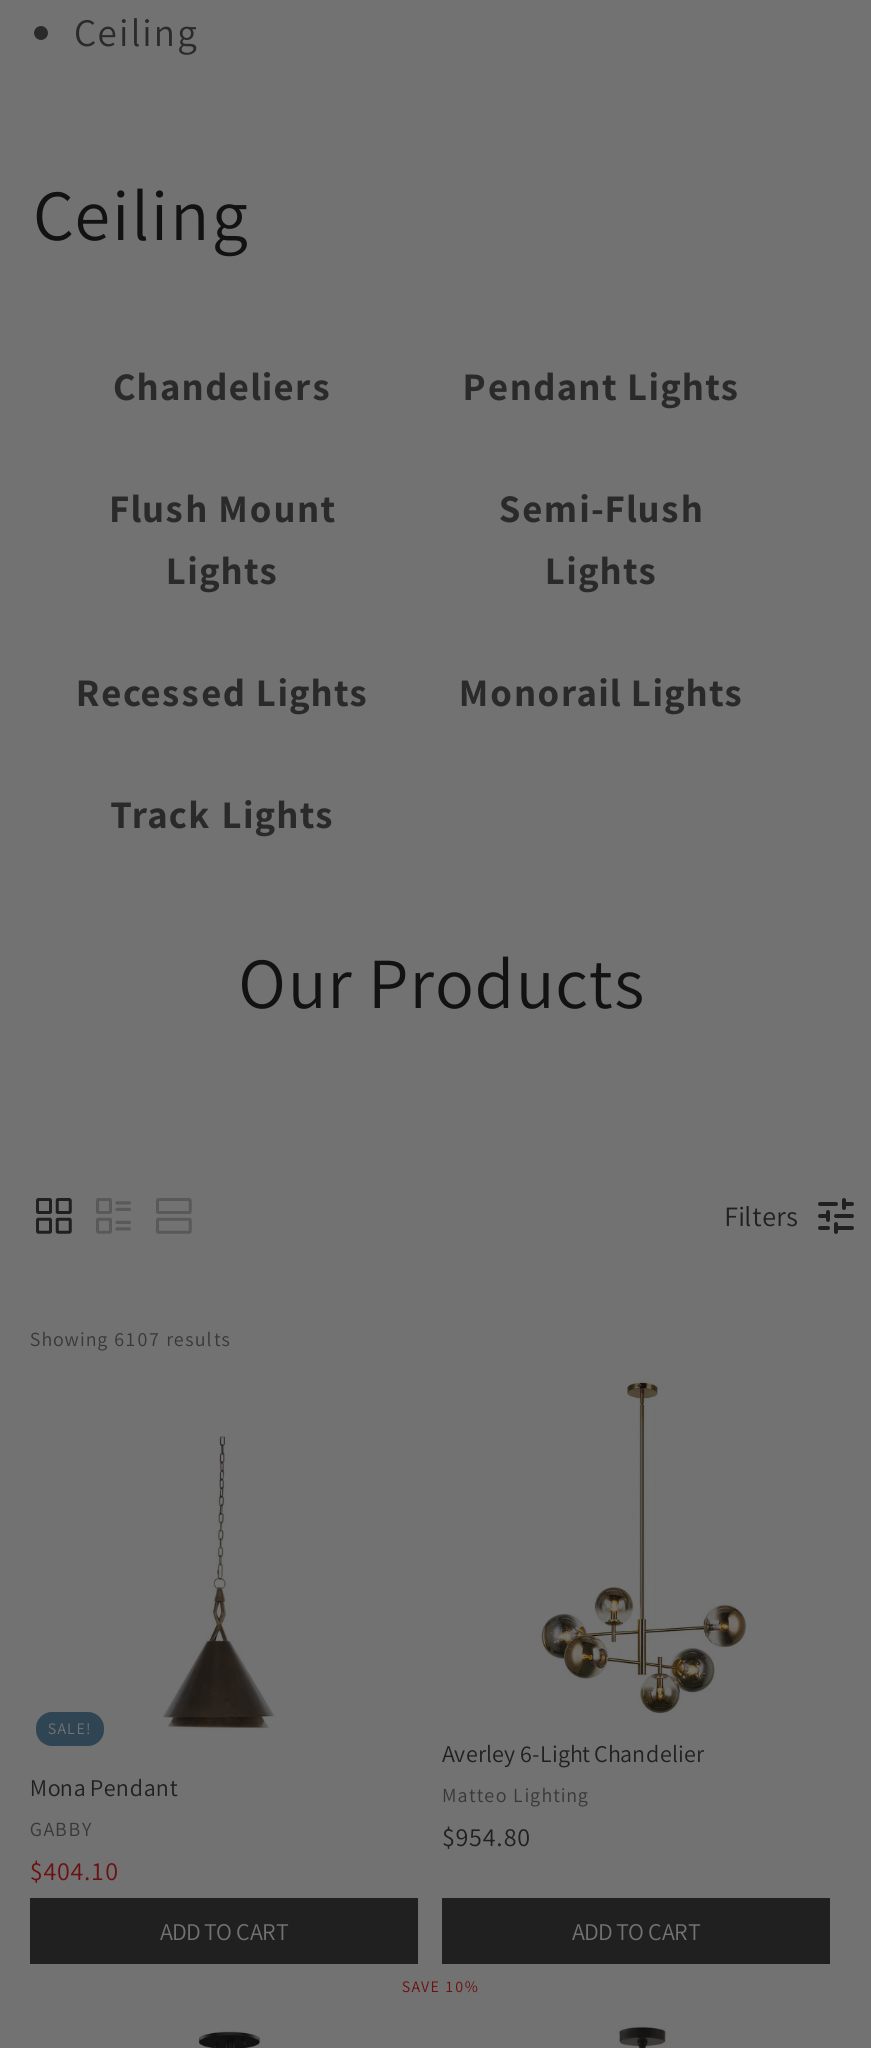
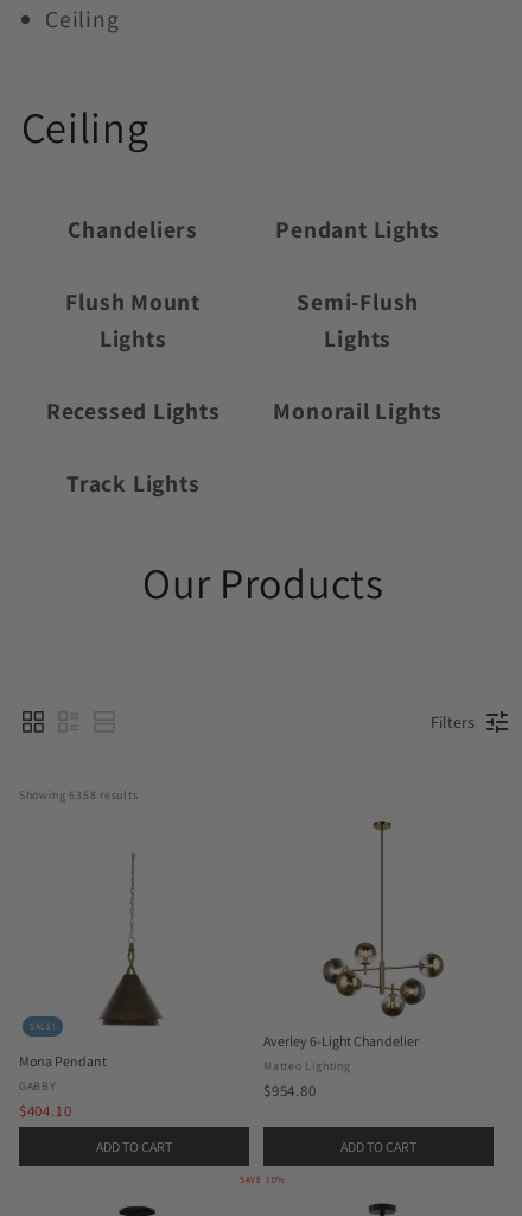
- Showing 6107 results
+ Showing 6358 results
